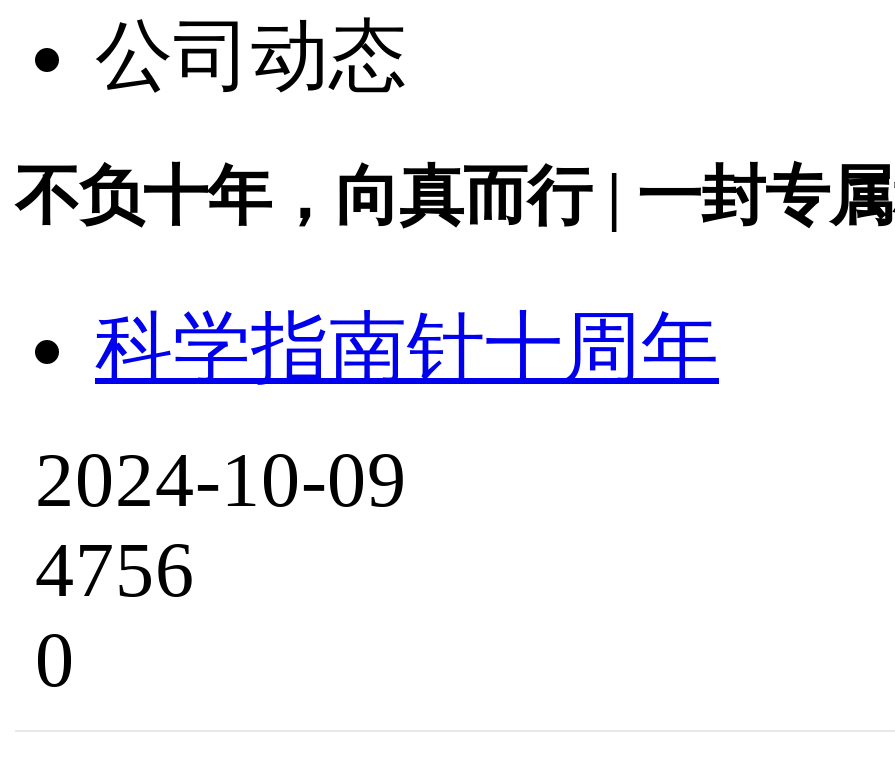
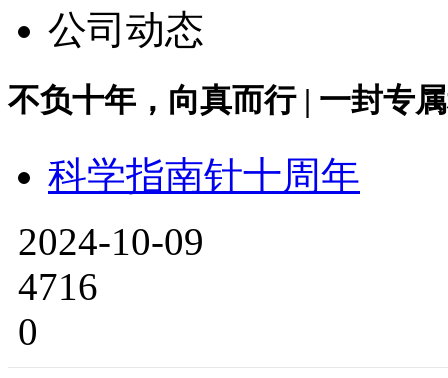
- 4756
+ 4716
